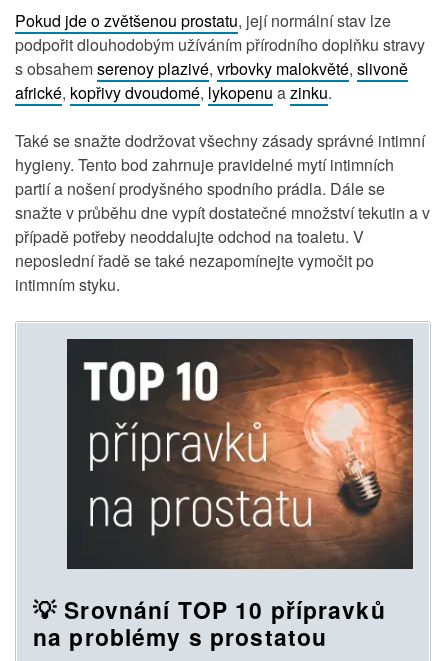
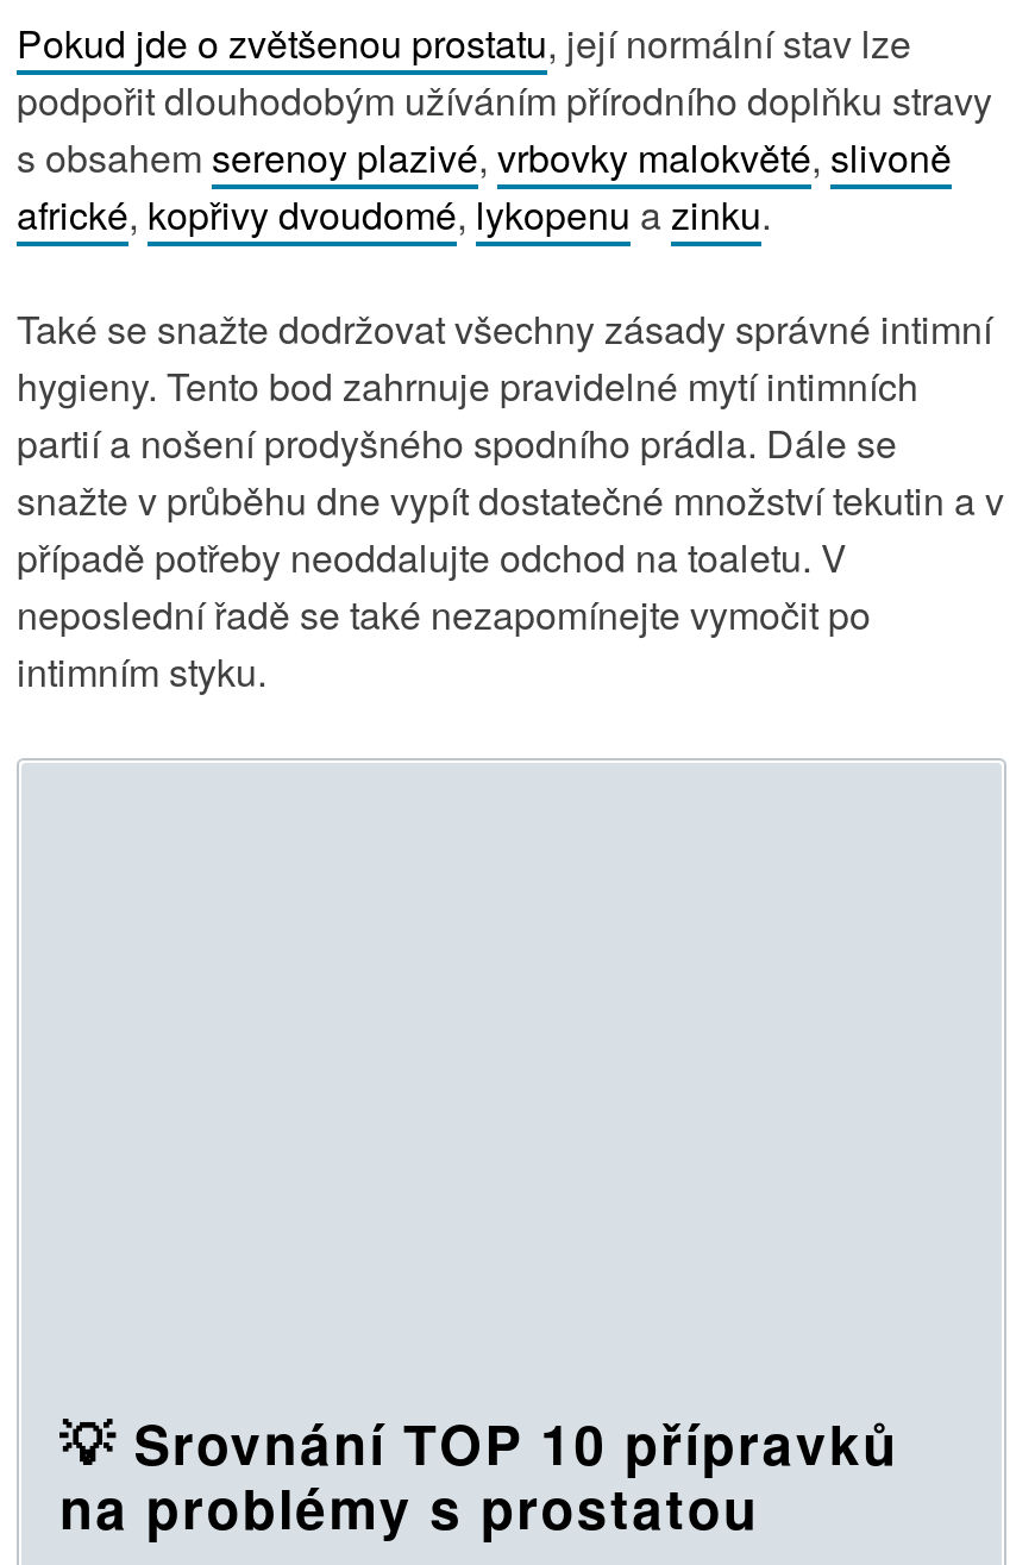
- [image]
